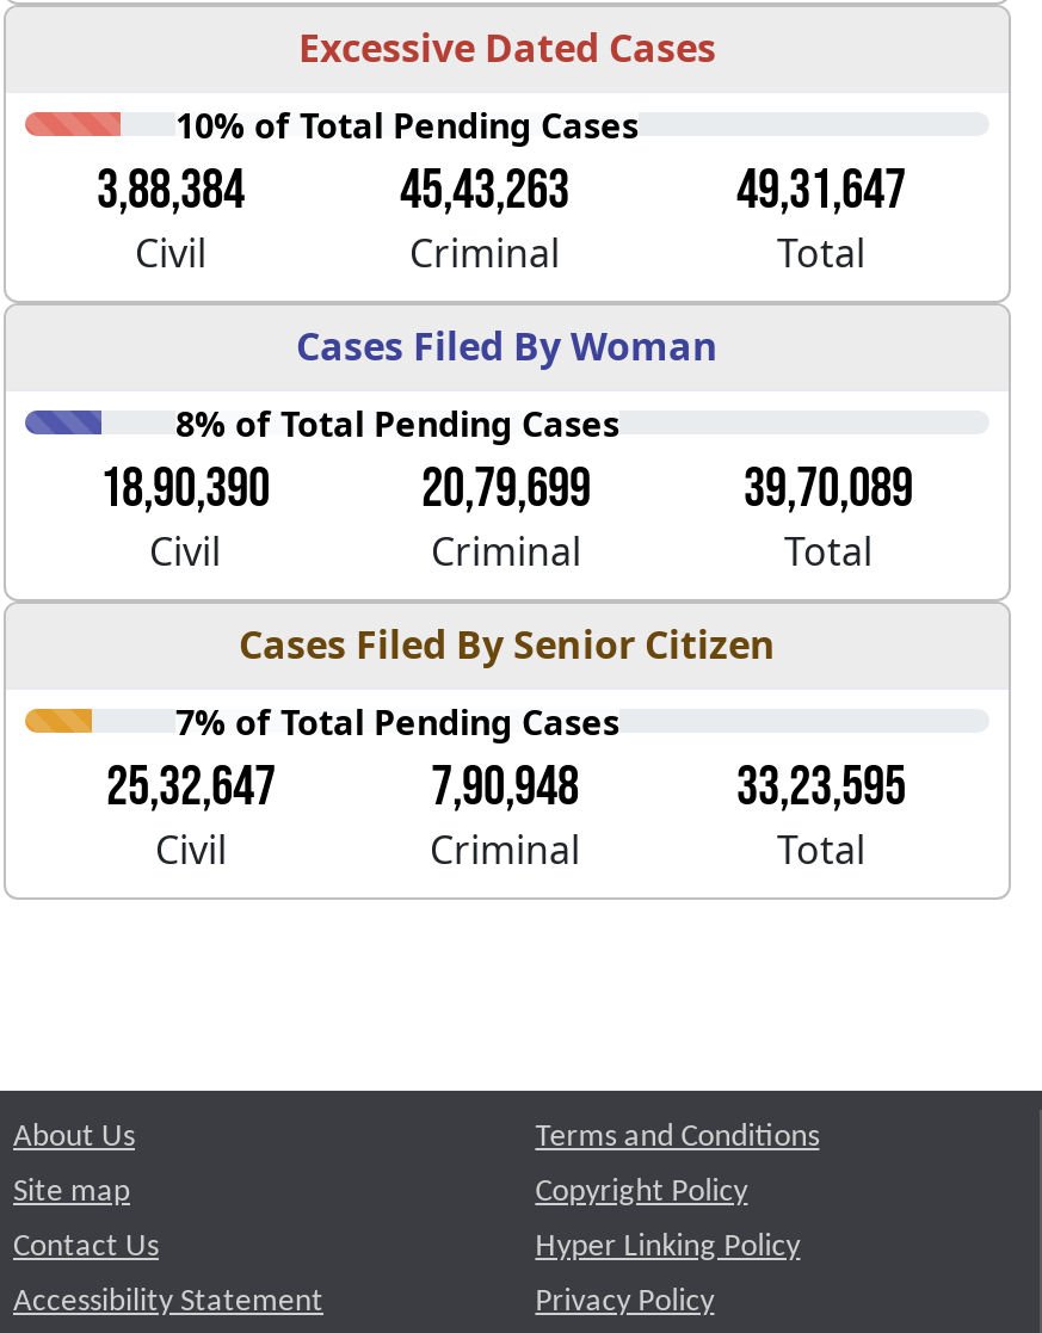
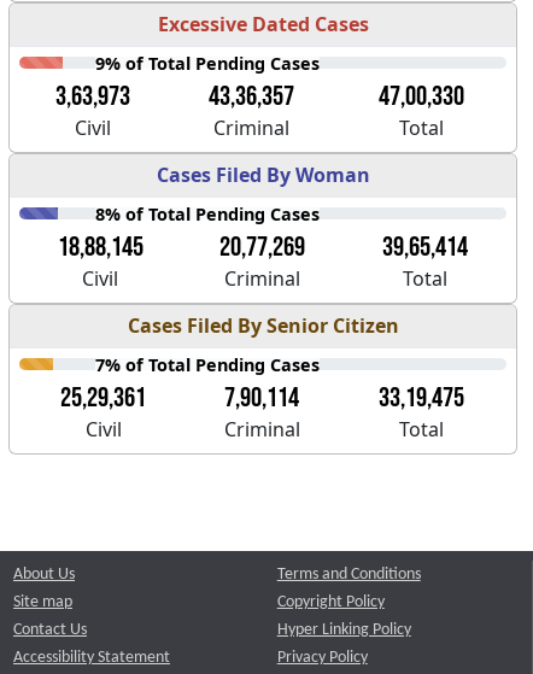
- 10% of Total Pending Cases
+ 9% of Total Pending Cases

- 3,88,384
+ 3,63,973

- 45,43,263
+ 43,36,357

- 49,31,647
+ 47,00,330

- 18,90,390
+ 18,88,145

- 20,79,699
+ 20,77,269

- 39,70,089
+ 39,65,414

- 25,32,647
+ 25,29,361

- 7,90,948
+ 7,90,114

- 33,23,595
+ 33,19,475
